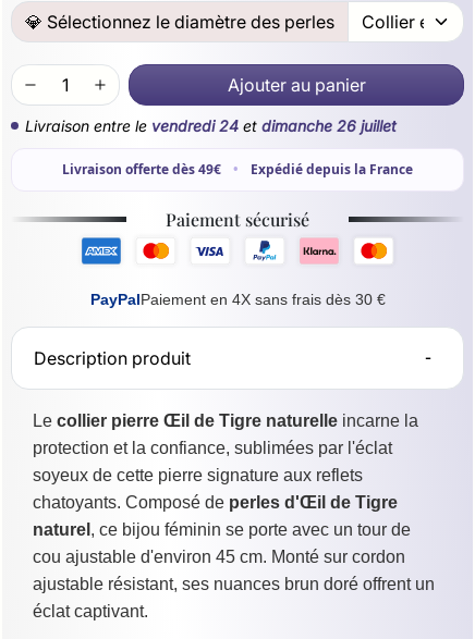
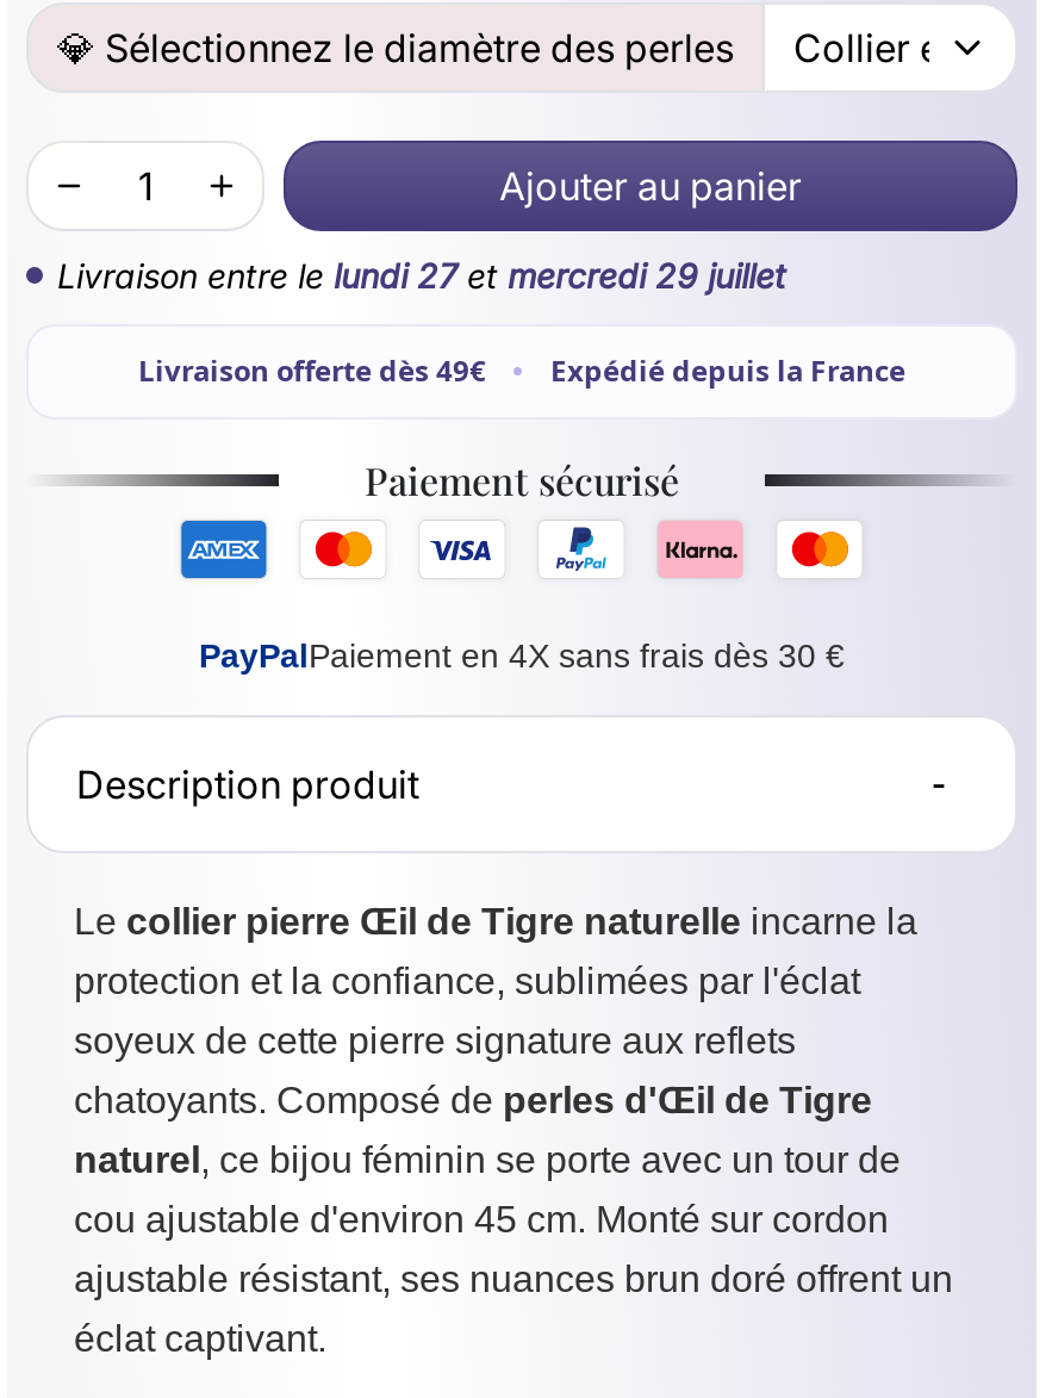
- Livraison entre le vendredi 24 et dimanche 26 juillet
+ Livraison entre le lundi 27 et mercredi 29 juillet
